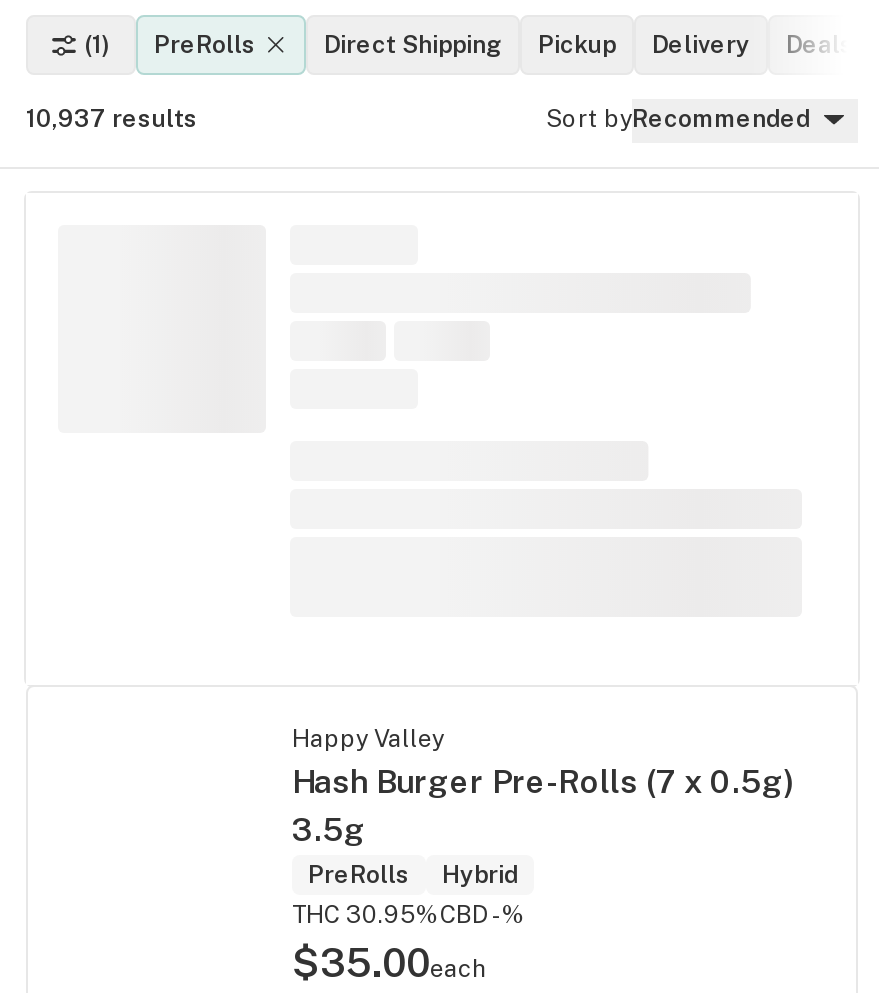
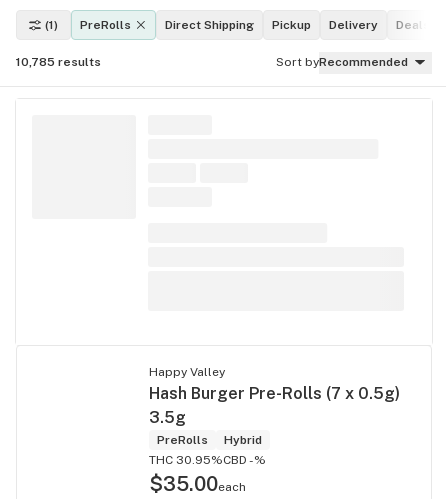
- 10,937 results
+ 10,785 results
